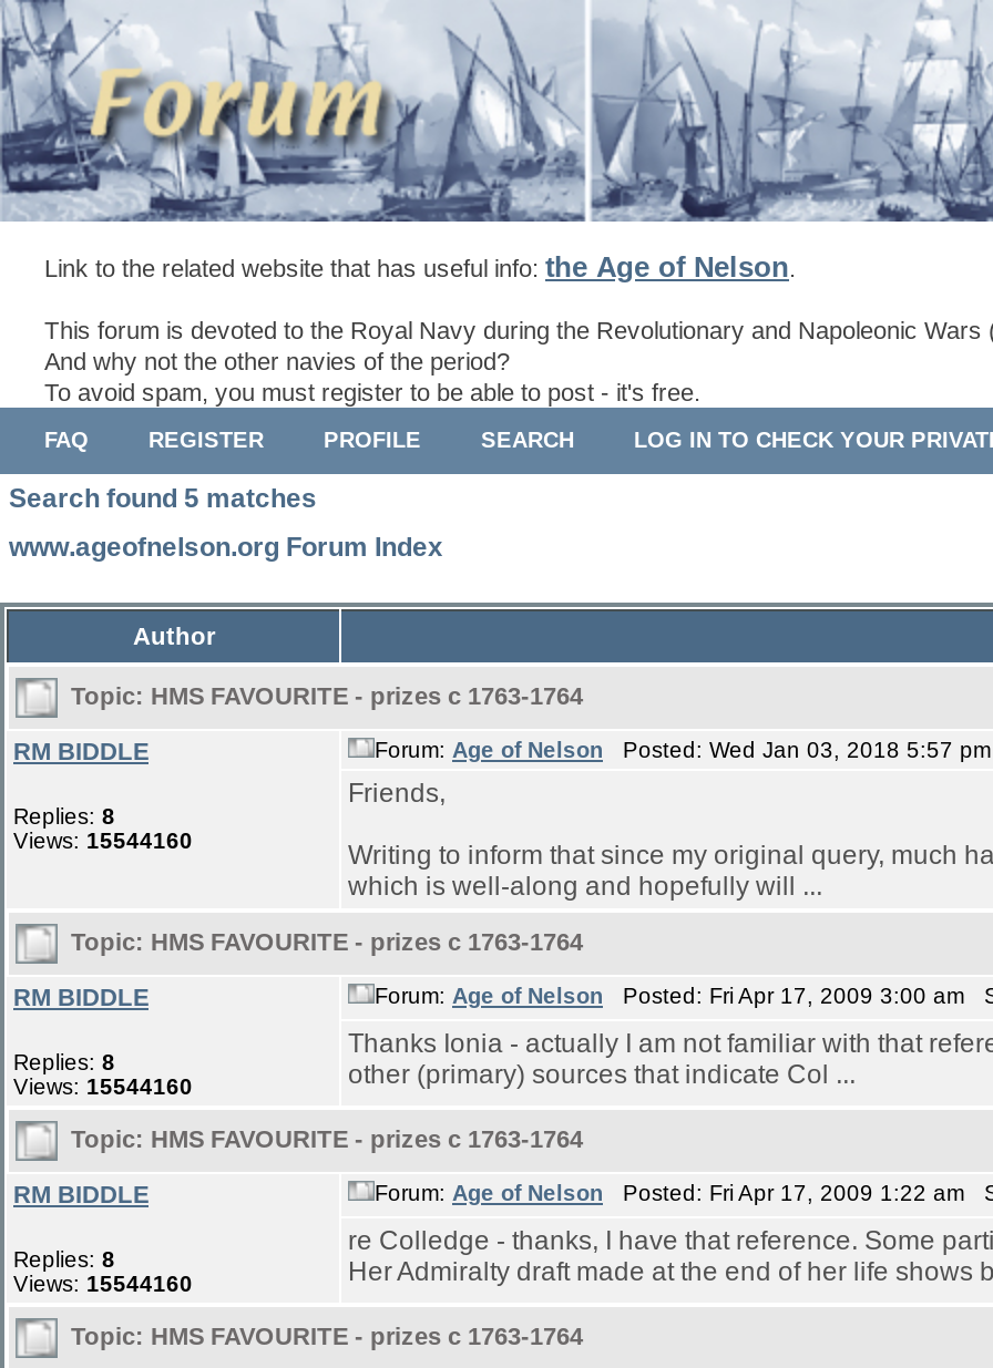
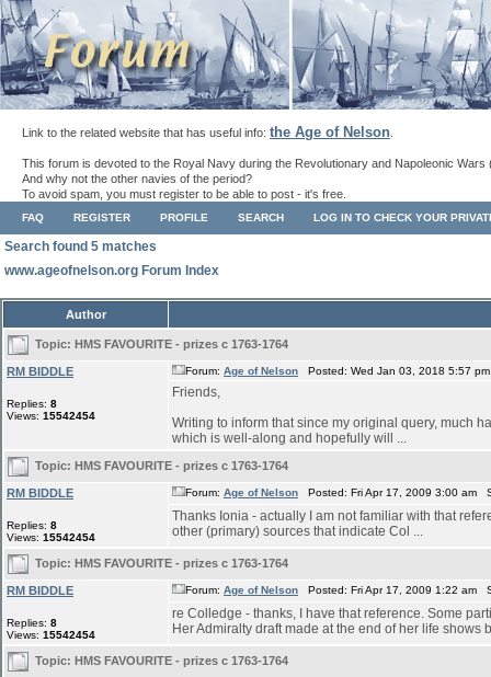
- Views: 15544160
+ Views: 15542454

- Views: 15544160
+ Views: 15542454

- Views: 15544160
+ Views: 15542454
